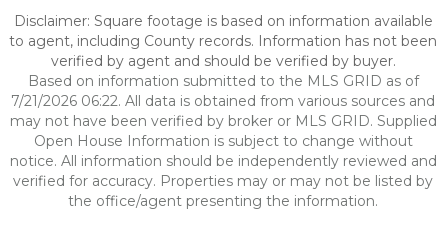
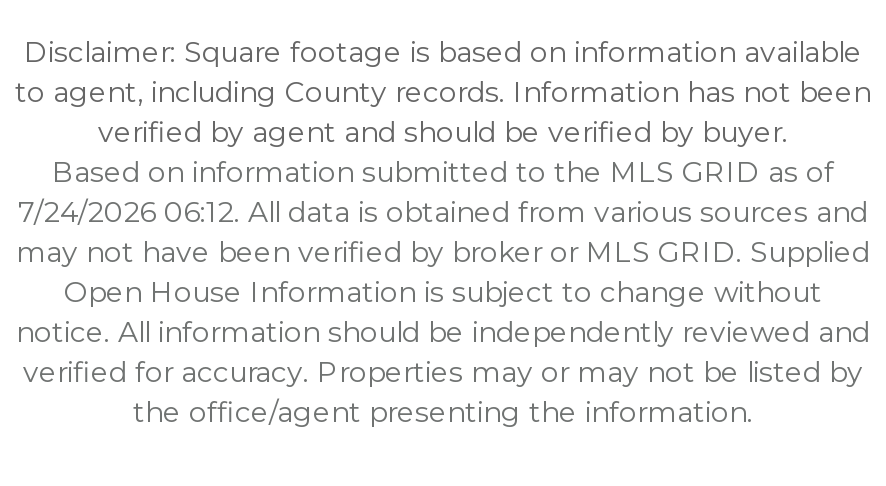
- 7/21/2026 06:22. All data is obtained from various sources and
+ 7/24/2026 06:12. All data is obtained from various sources and
